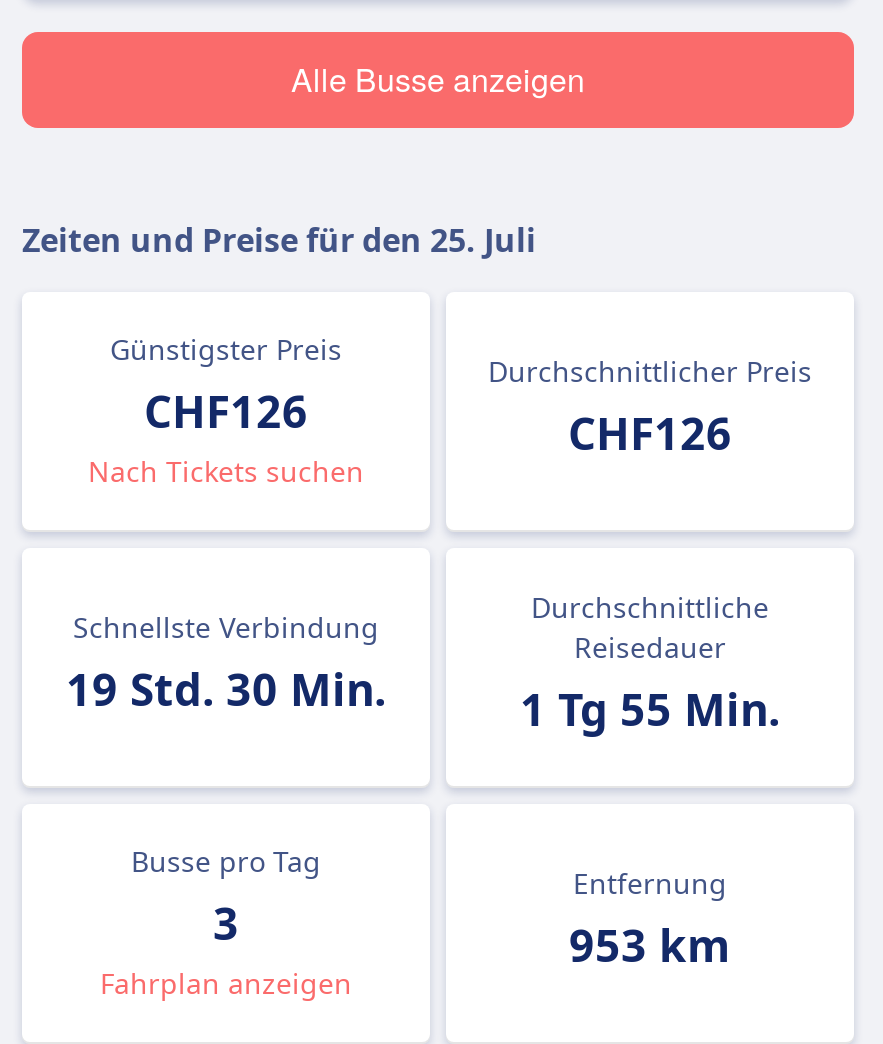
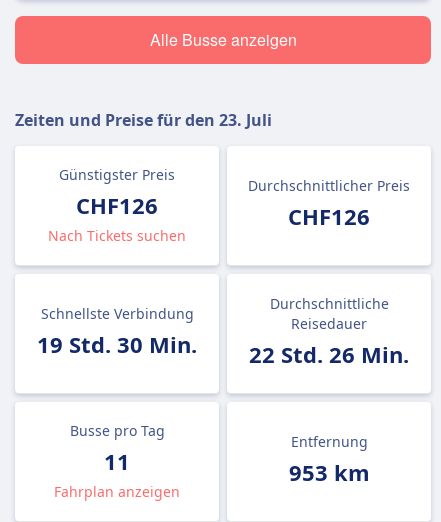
- Zeiten und Preise für den 25. Juli
+ Zeiten und Preise für den 23. Juli

- 1 Tg 55 Min.
+ 22 Std. 26 Min.

- 3
+ 11
